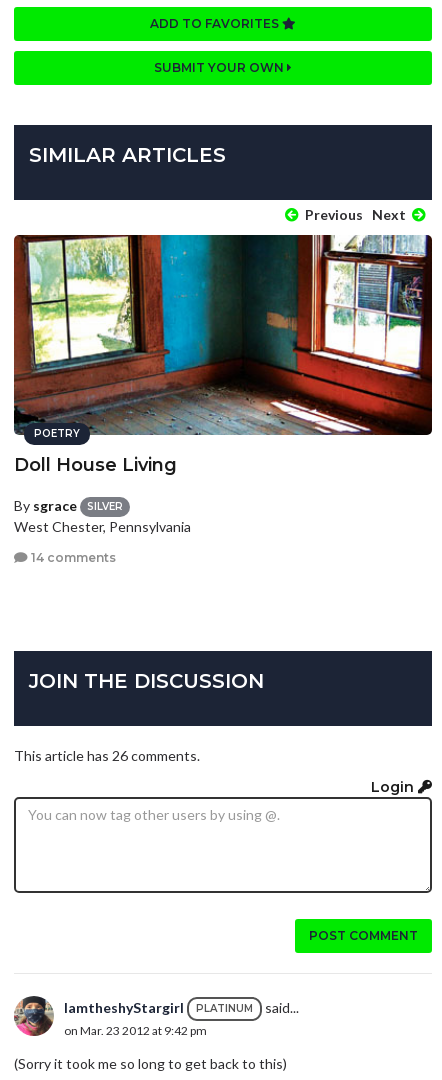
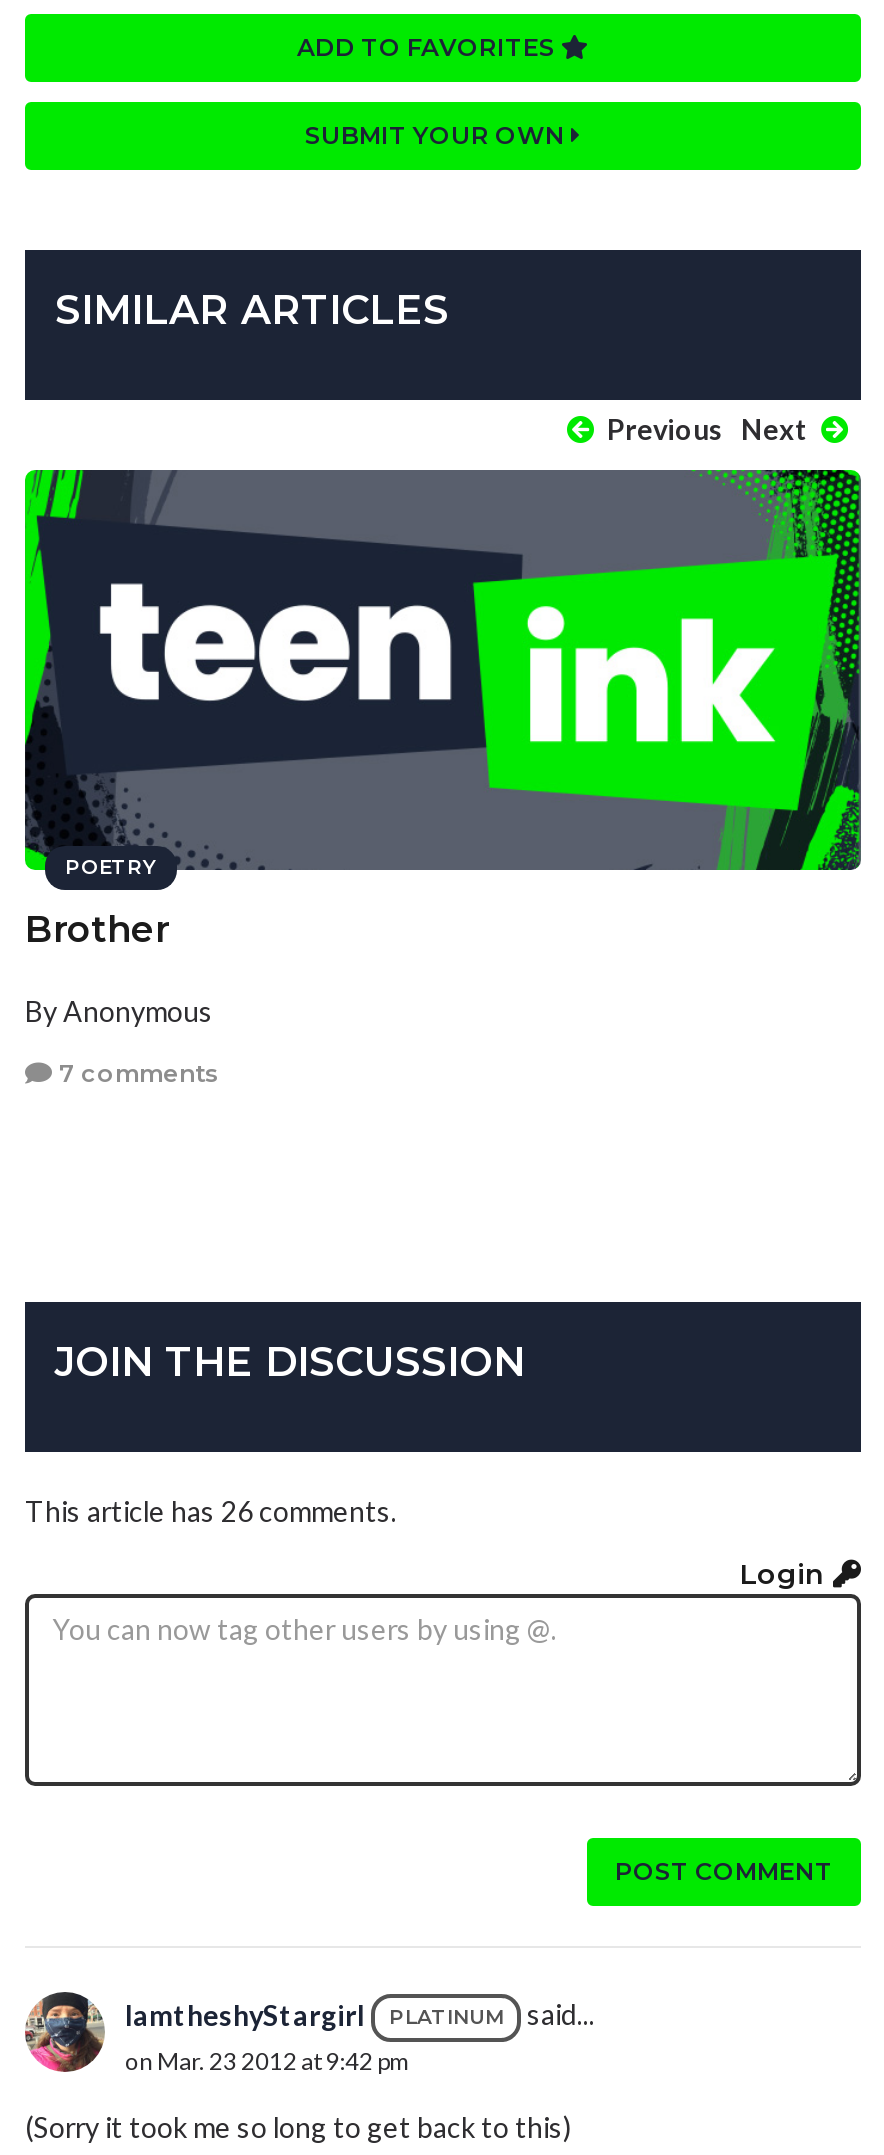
- [image]
- Doll House Living
+ [image]
+ Brother

- By sgrace
- SILVER
- West Chester, Pennsylvania
+ By Anonymous

- 14 comments
+ 7 comments
